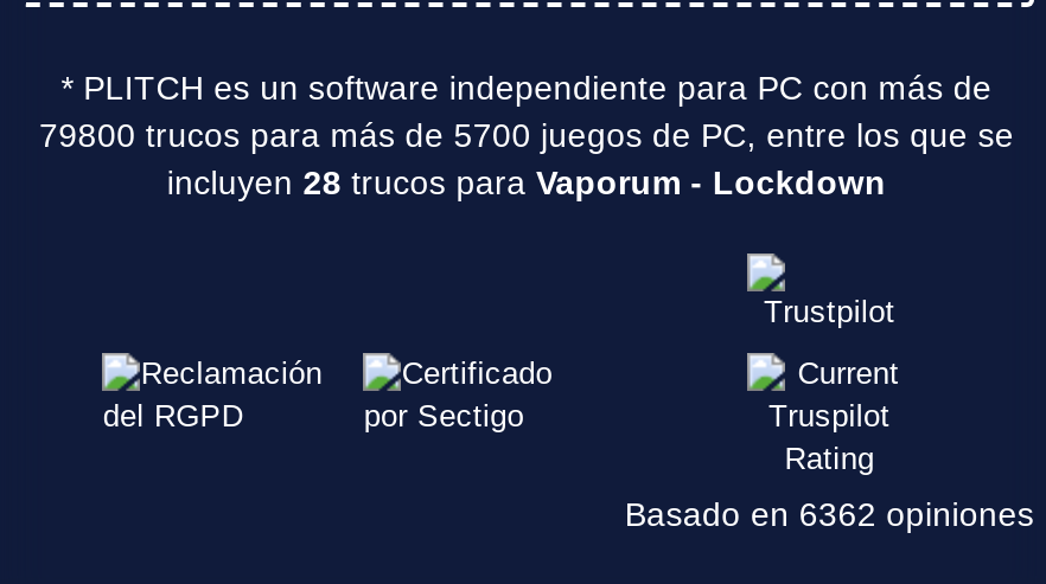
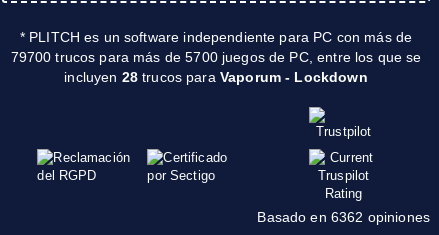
- 79800 trucos para más de 5700 juegos de PC, entre los que se
+ 79700 trucos para más de 5700 juegos de PC, entre los que se
